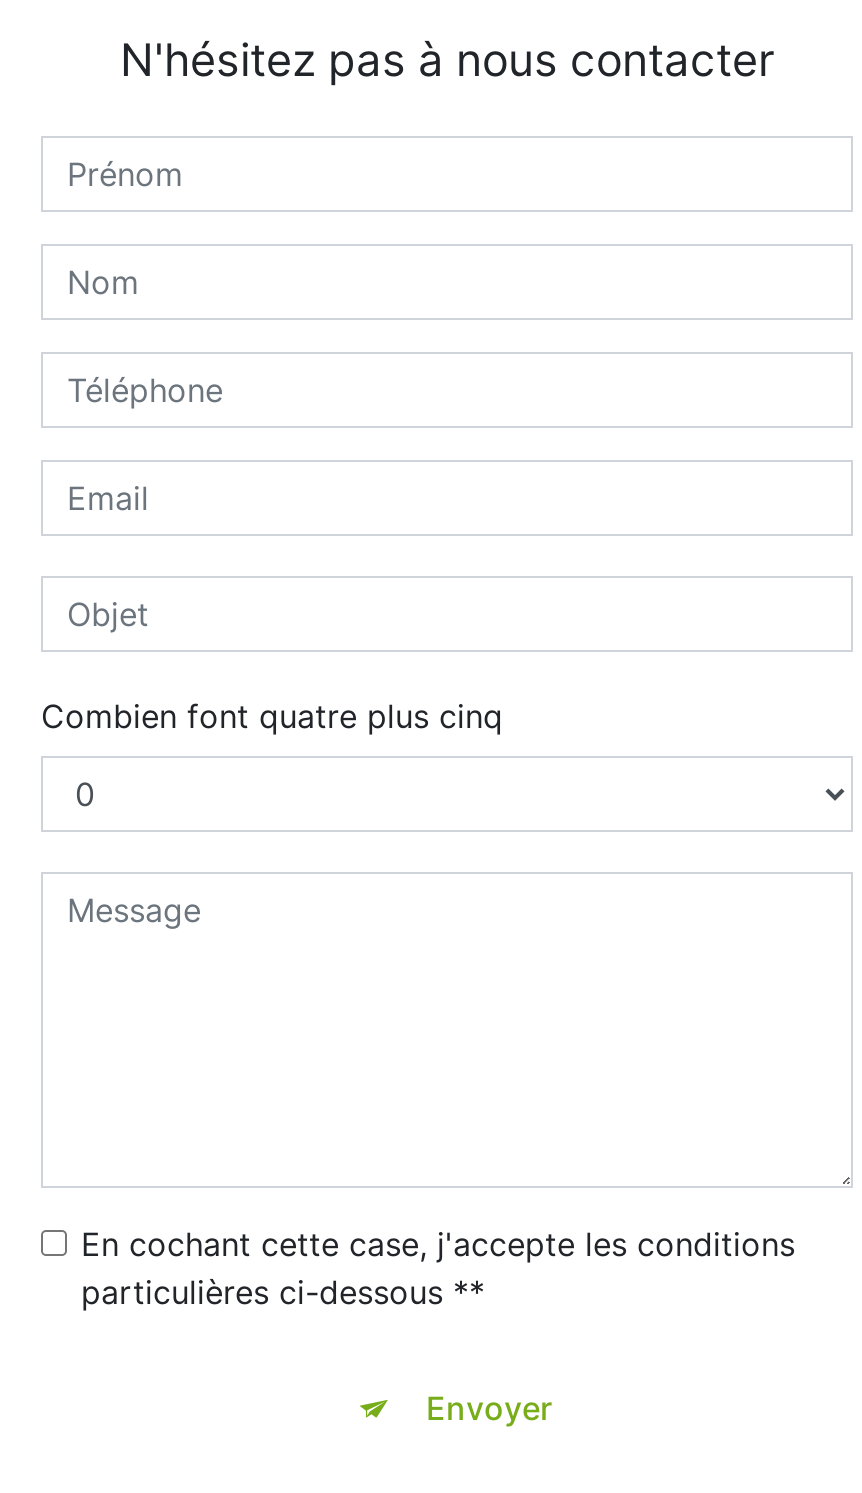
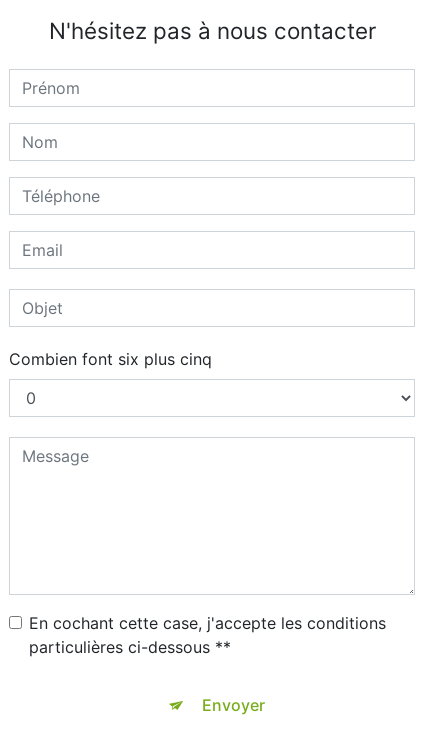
- Combien font quatre plus cinq
+ Combien font six plus cinq
